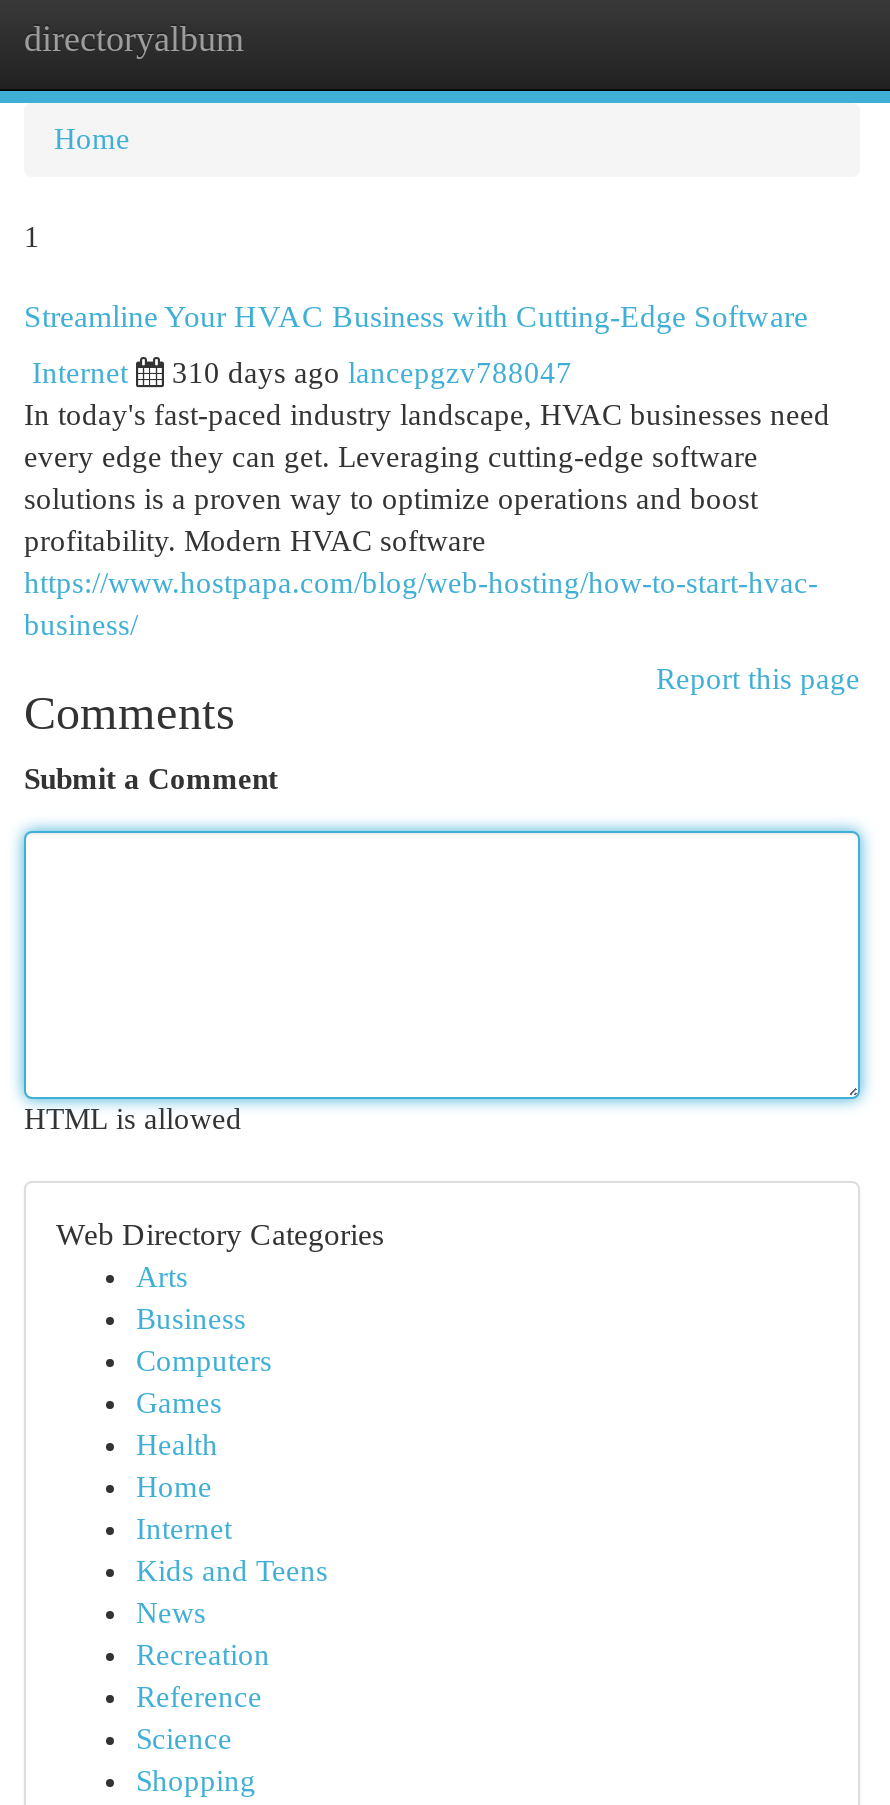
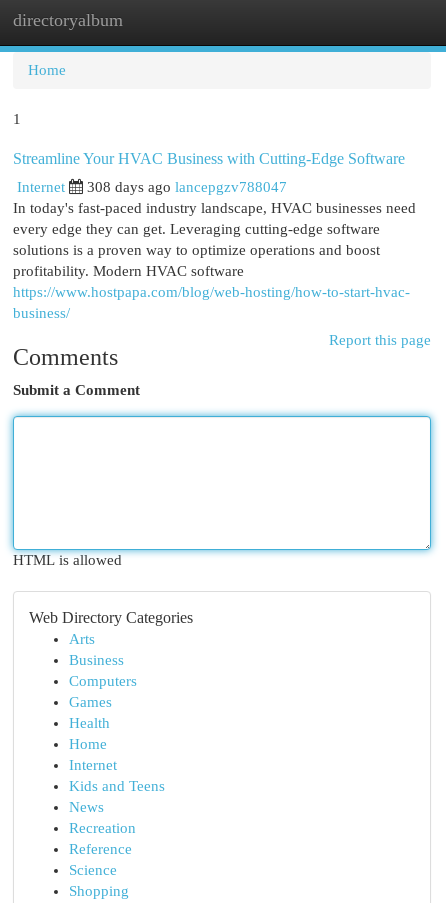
- 310 days ago lancepgzv788047
+ 308 days ago lancepgzv788047
